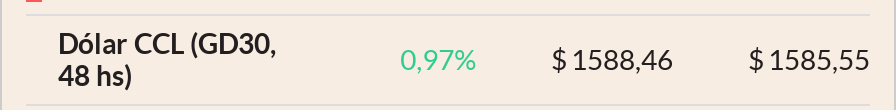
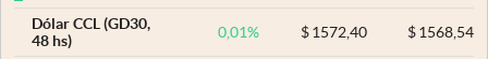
- 0,97%
+ 0,01%

- $ 1588,46
+ $ 1572,40

- $ 1585,55
+ $ 1568,54
